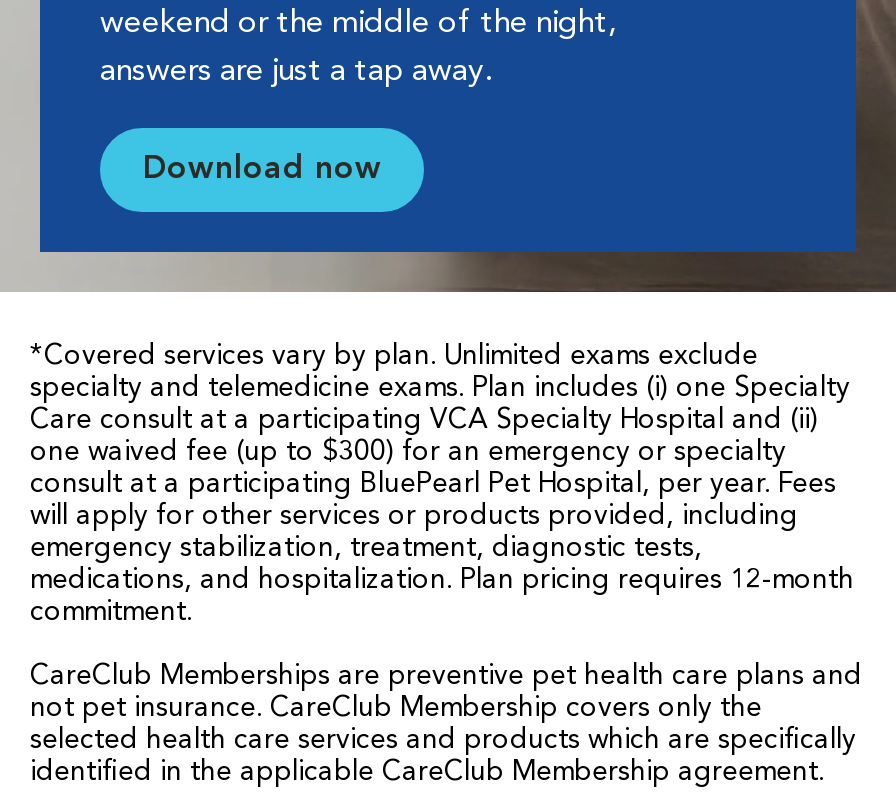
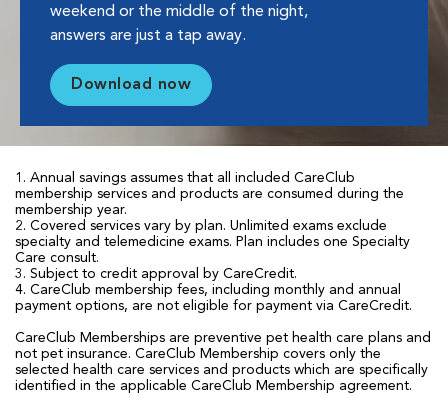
- *Covered services vary by plan. Unlimited exams exclude
- specialty and telemedicine exams. Plan includes (i) one Specialty
- Care consult at a participating VCA Specialty Hospital and (ii)
- one waived fee (up to $300) for an emergency or specialty
- consult at a participating BluePearl Pet Hospital, per year. Fees
- will apply for other services or products provided, including
- emergency stabilization, treatment, diagnostic tests,
- medications, and hospitalization. Plan pricing requires 12-month
- commitment.
+ 1. Annual savings assumes that all included CareClub
+ membership services and products are consumed during the
+ membership year.
+ 2. Covered services vary by plan. Unlimited exams exclude
+ specialty and telemedicine exams. Plan includes one Specialty
+ Care consult.
+ 3. Subject to credit approval by CareCredit.
+ 4. CareClub membership fees, including monthly and annual
+ payment options, are not eligible for payment via CareCredit.
